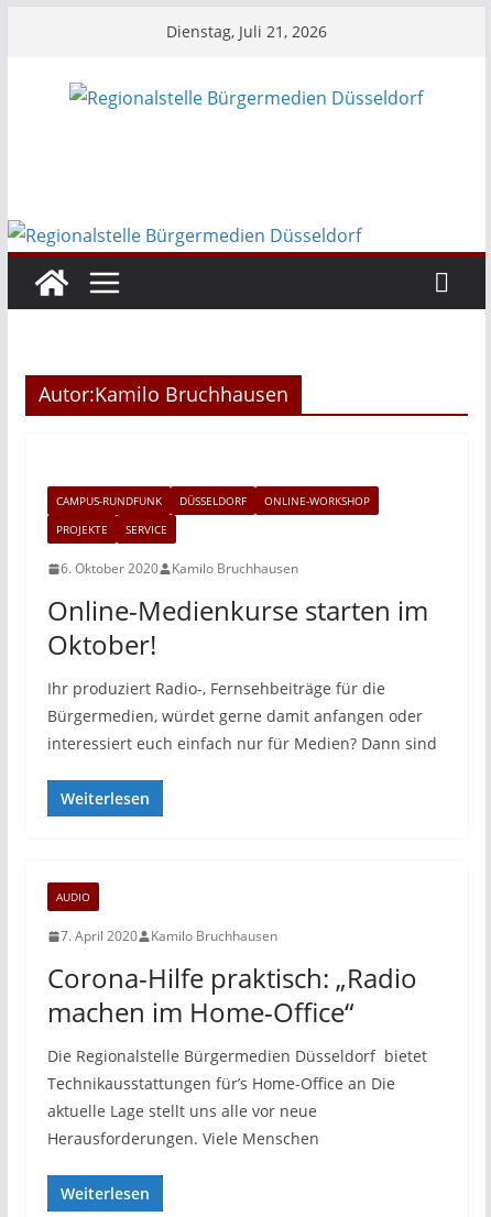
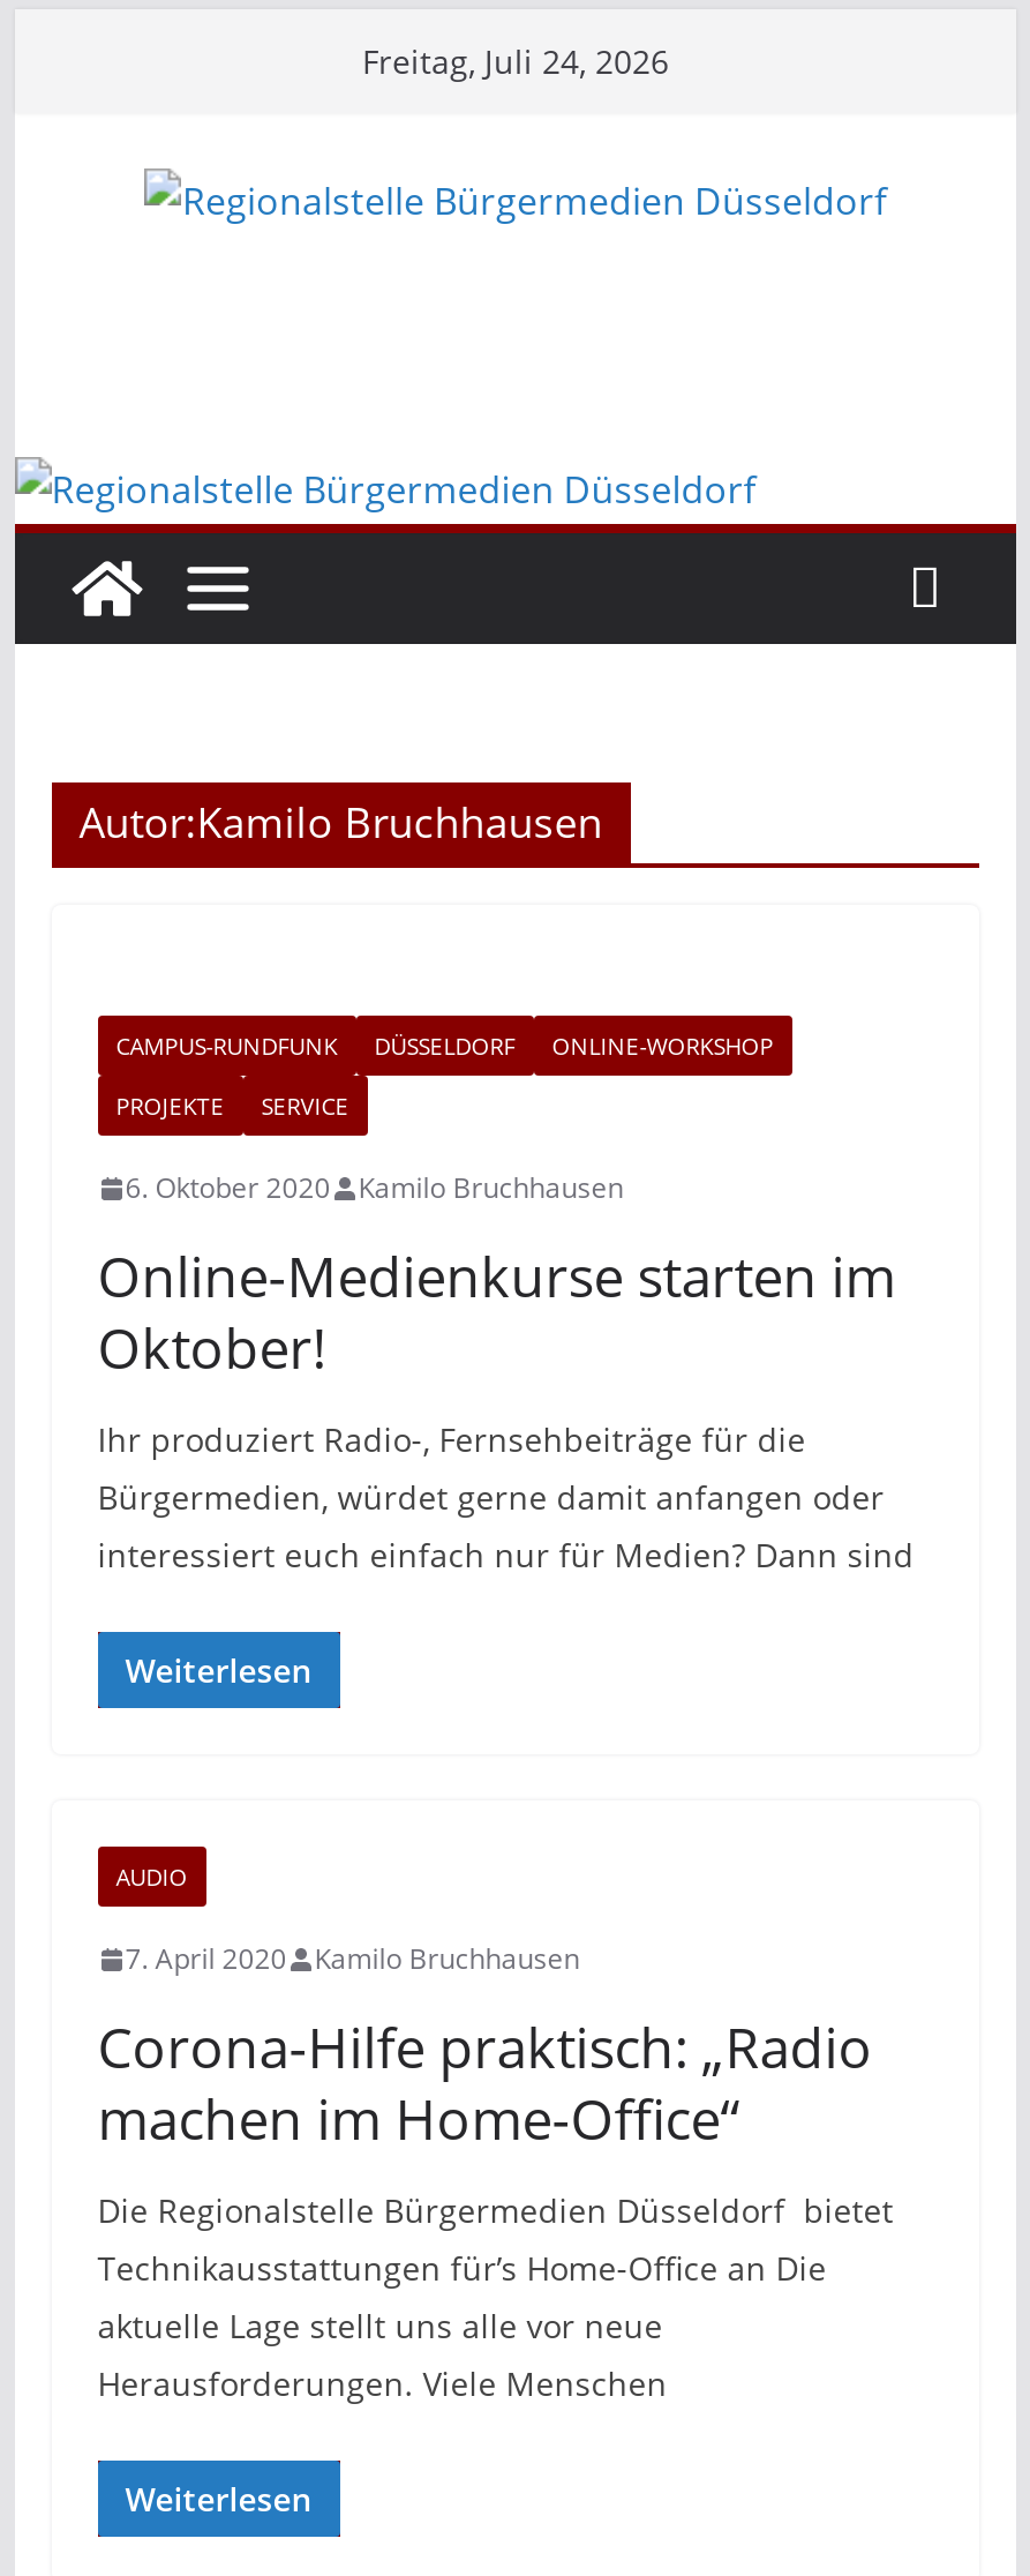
- Dienstag, Juli 21, 2026
+ Freitag, Juli 24, 2026
